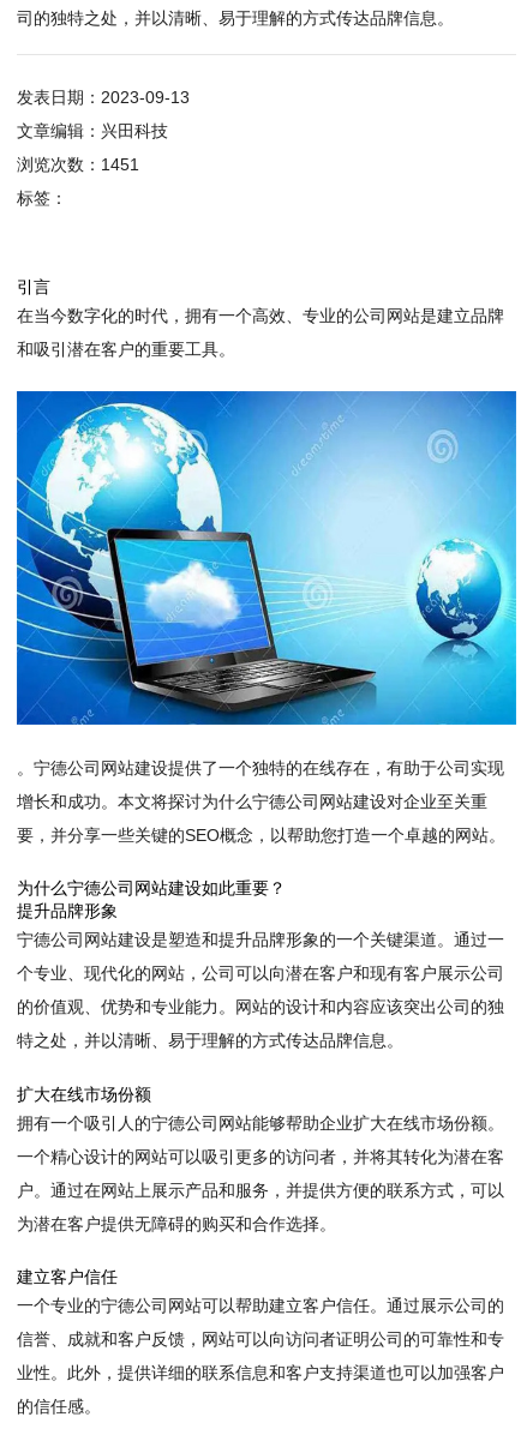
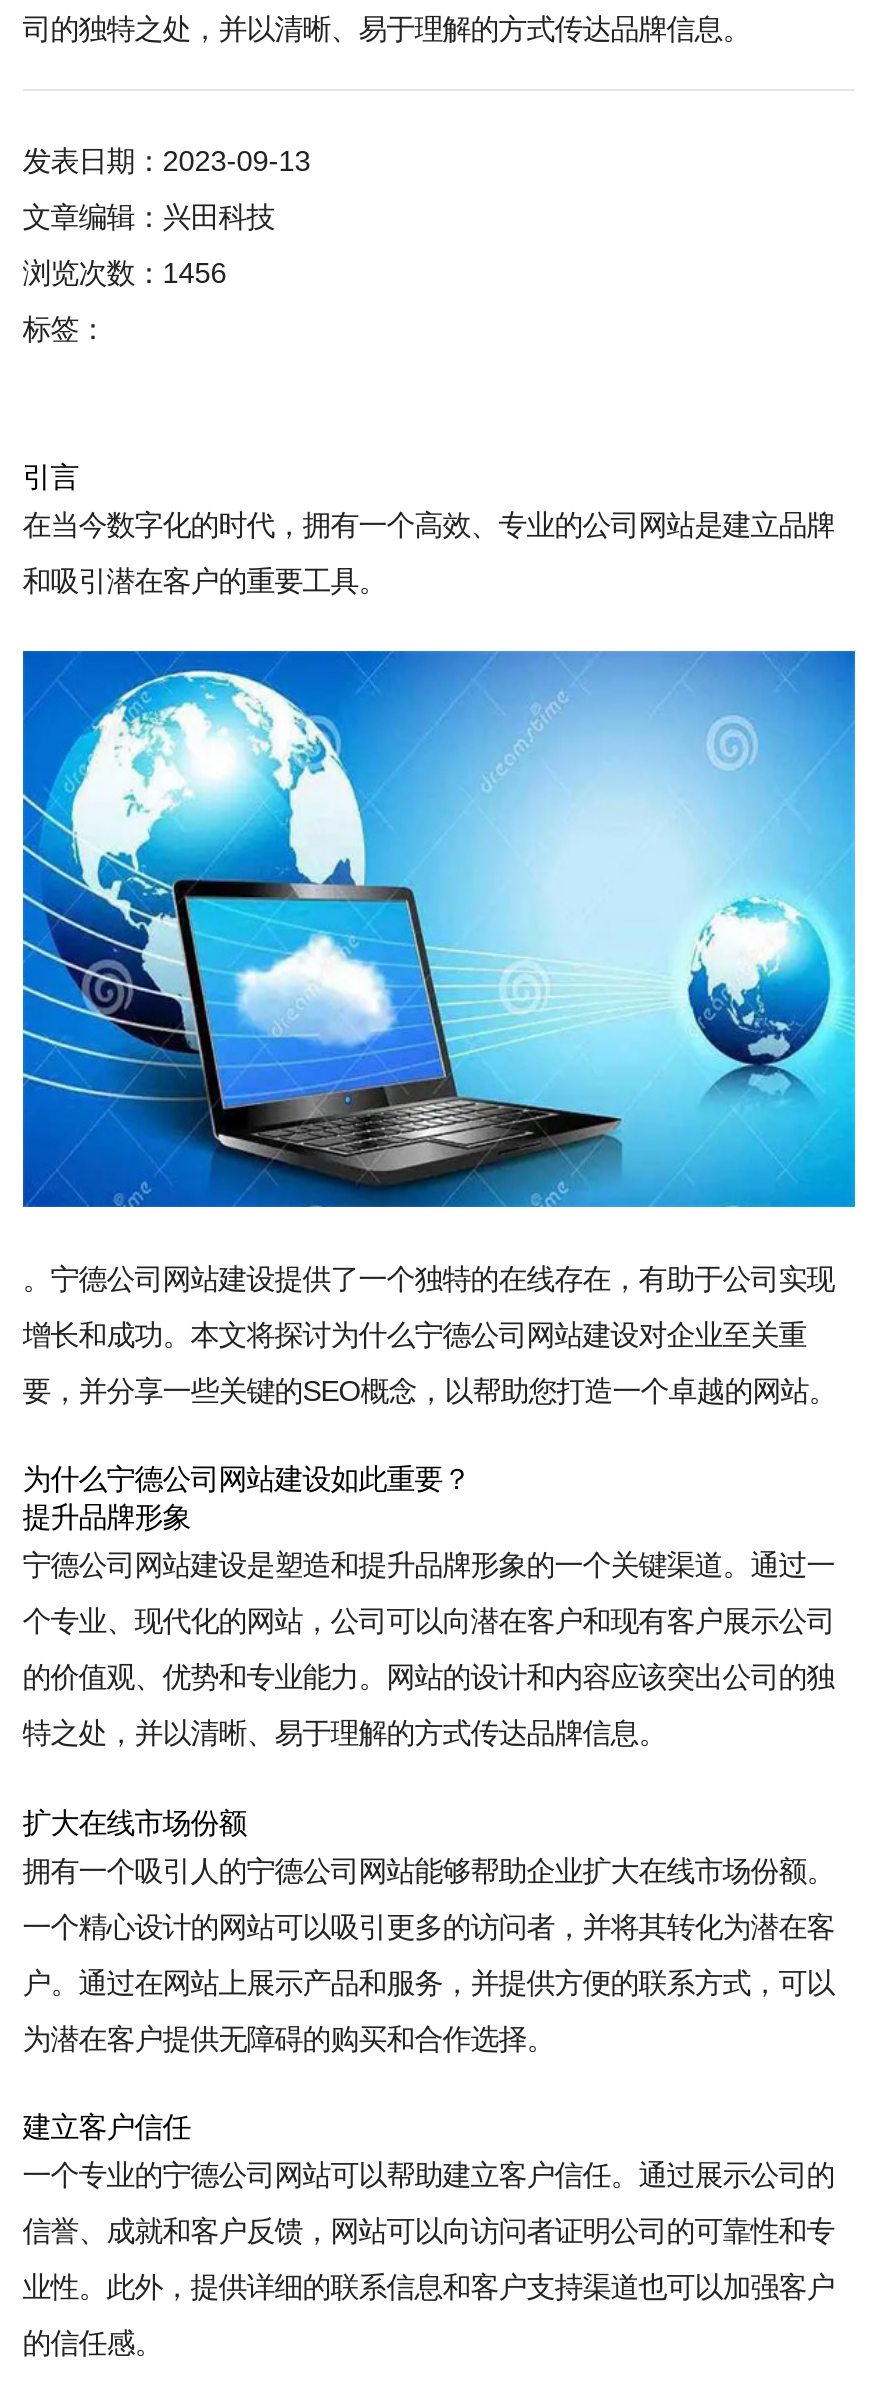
- 浏览次数：1451
+ 浏览次数：1456
